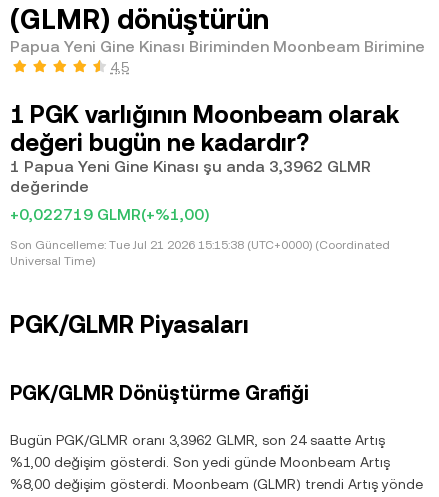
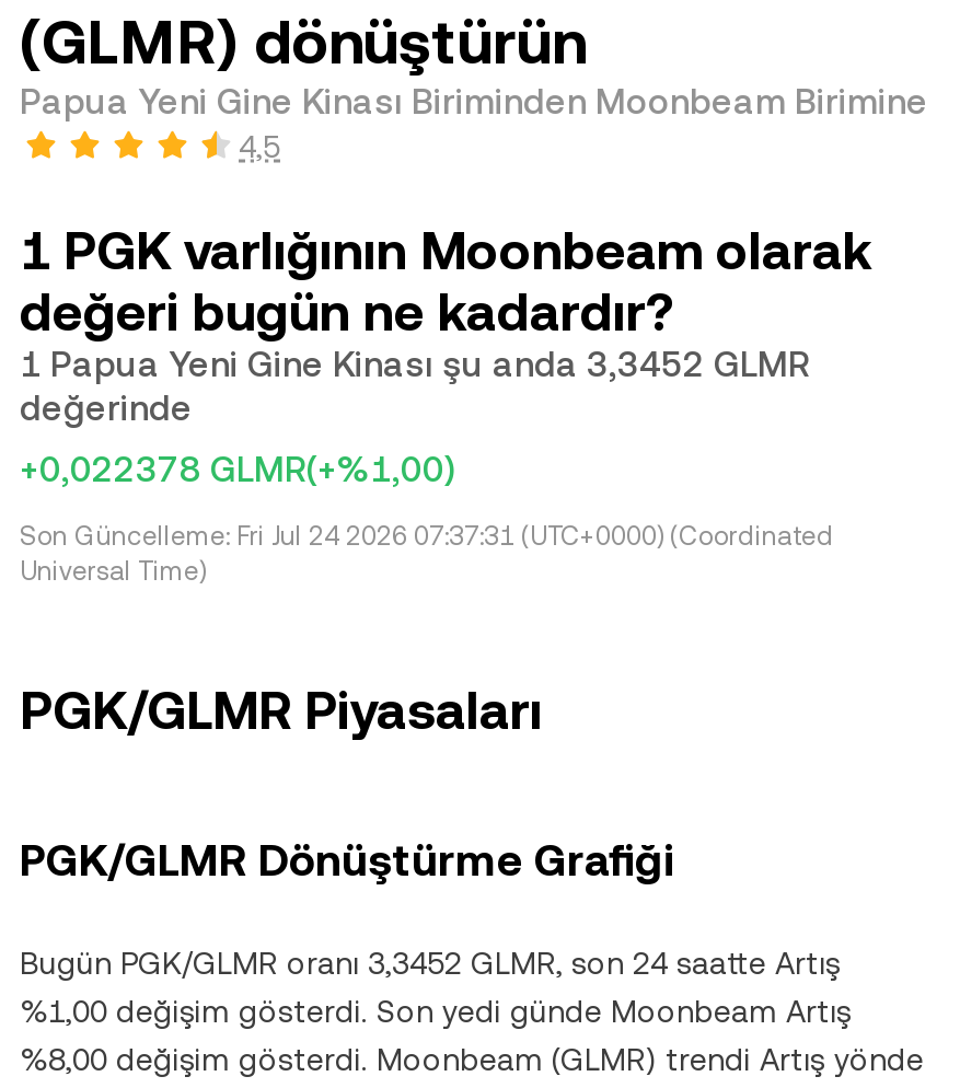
- 1 Papua Yeni Gine Kinası şu anda 3,3962 GLMR
+ 1 Papua Yeni Gine Kinası şu anda 3,3452 GLMR

- +0,022719 GLMR(+%1,00)
+ +0,022378 GLMR(+%1,00)

- Son Güncelleme: Tue Jul 21 2026 15:15:38 (UTC+0000) (Coordinated
+ Son Güncelleme: Fri Jul 24 2026 07:37:31 (UTC+0000) (Coordinated

- Bugün PGK/GLMR oranı 3,3962 GLMR, son 24 saatte Artış
+ Bugün PGK/GLMR oranı 3,3452 GLMR, son 24 saatte Artış
